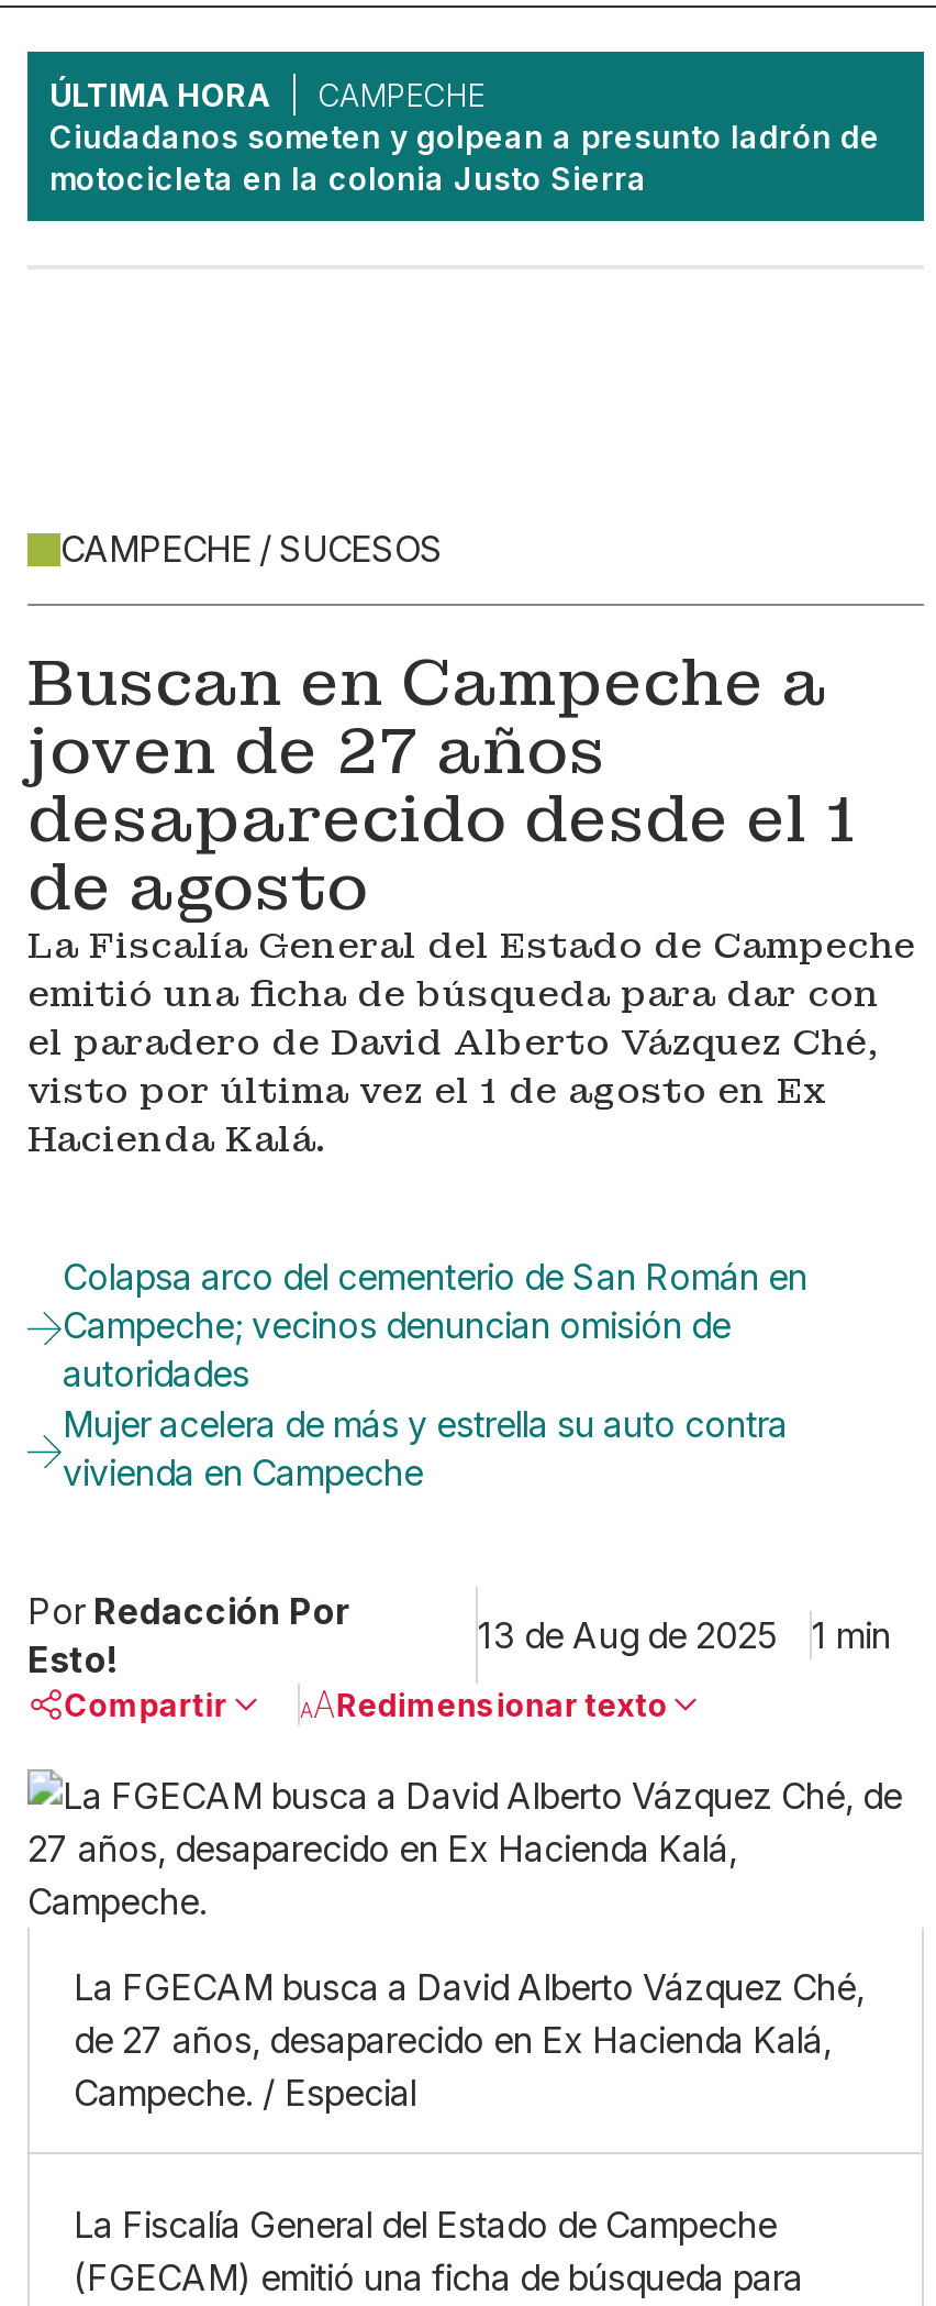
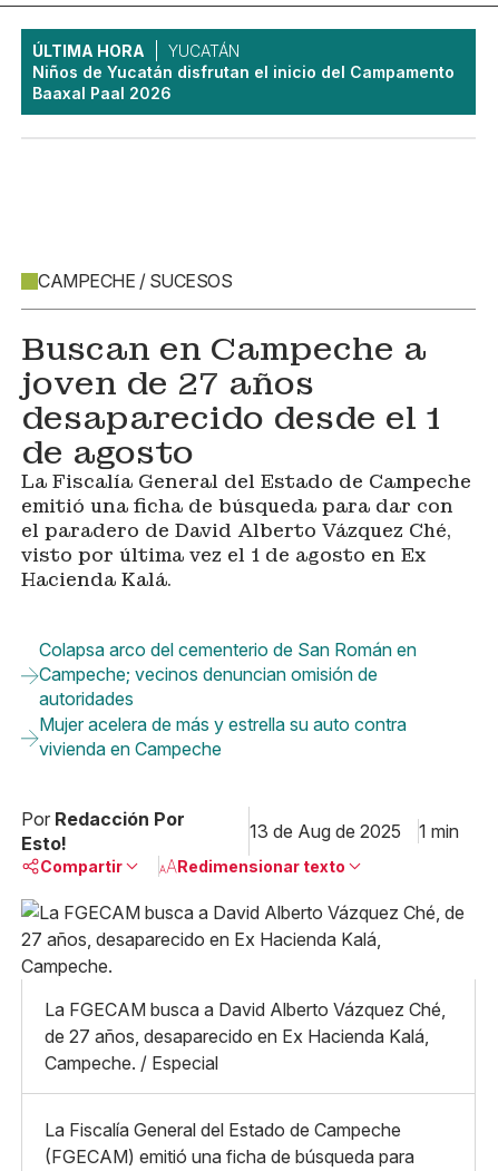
- CAMPECHE
- Ciudadanos someten y golpean a presunto ladrón de
- motocicleta en la colonia Justo Sierra
+ YUCATÁN
+ Niños de Yucatán disfrutan el inicio del Campamento
+ Baaxal Paal 2026
